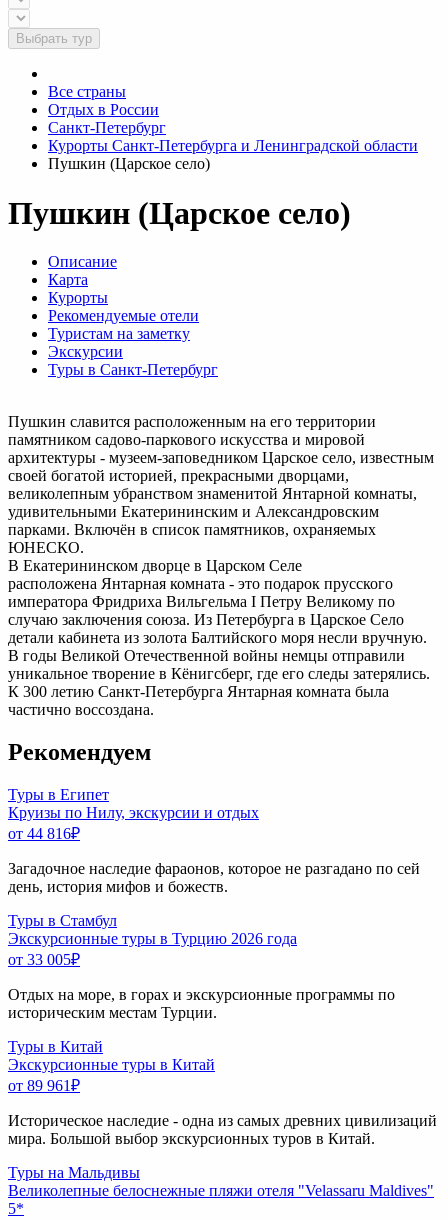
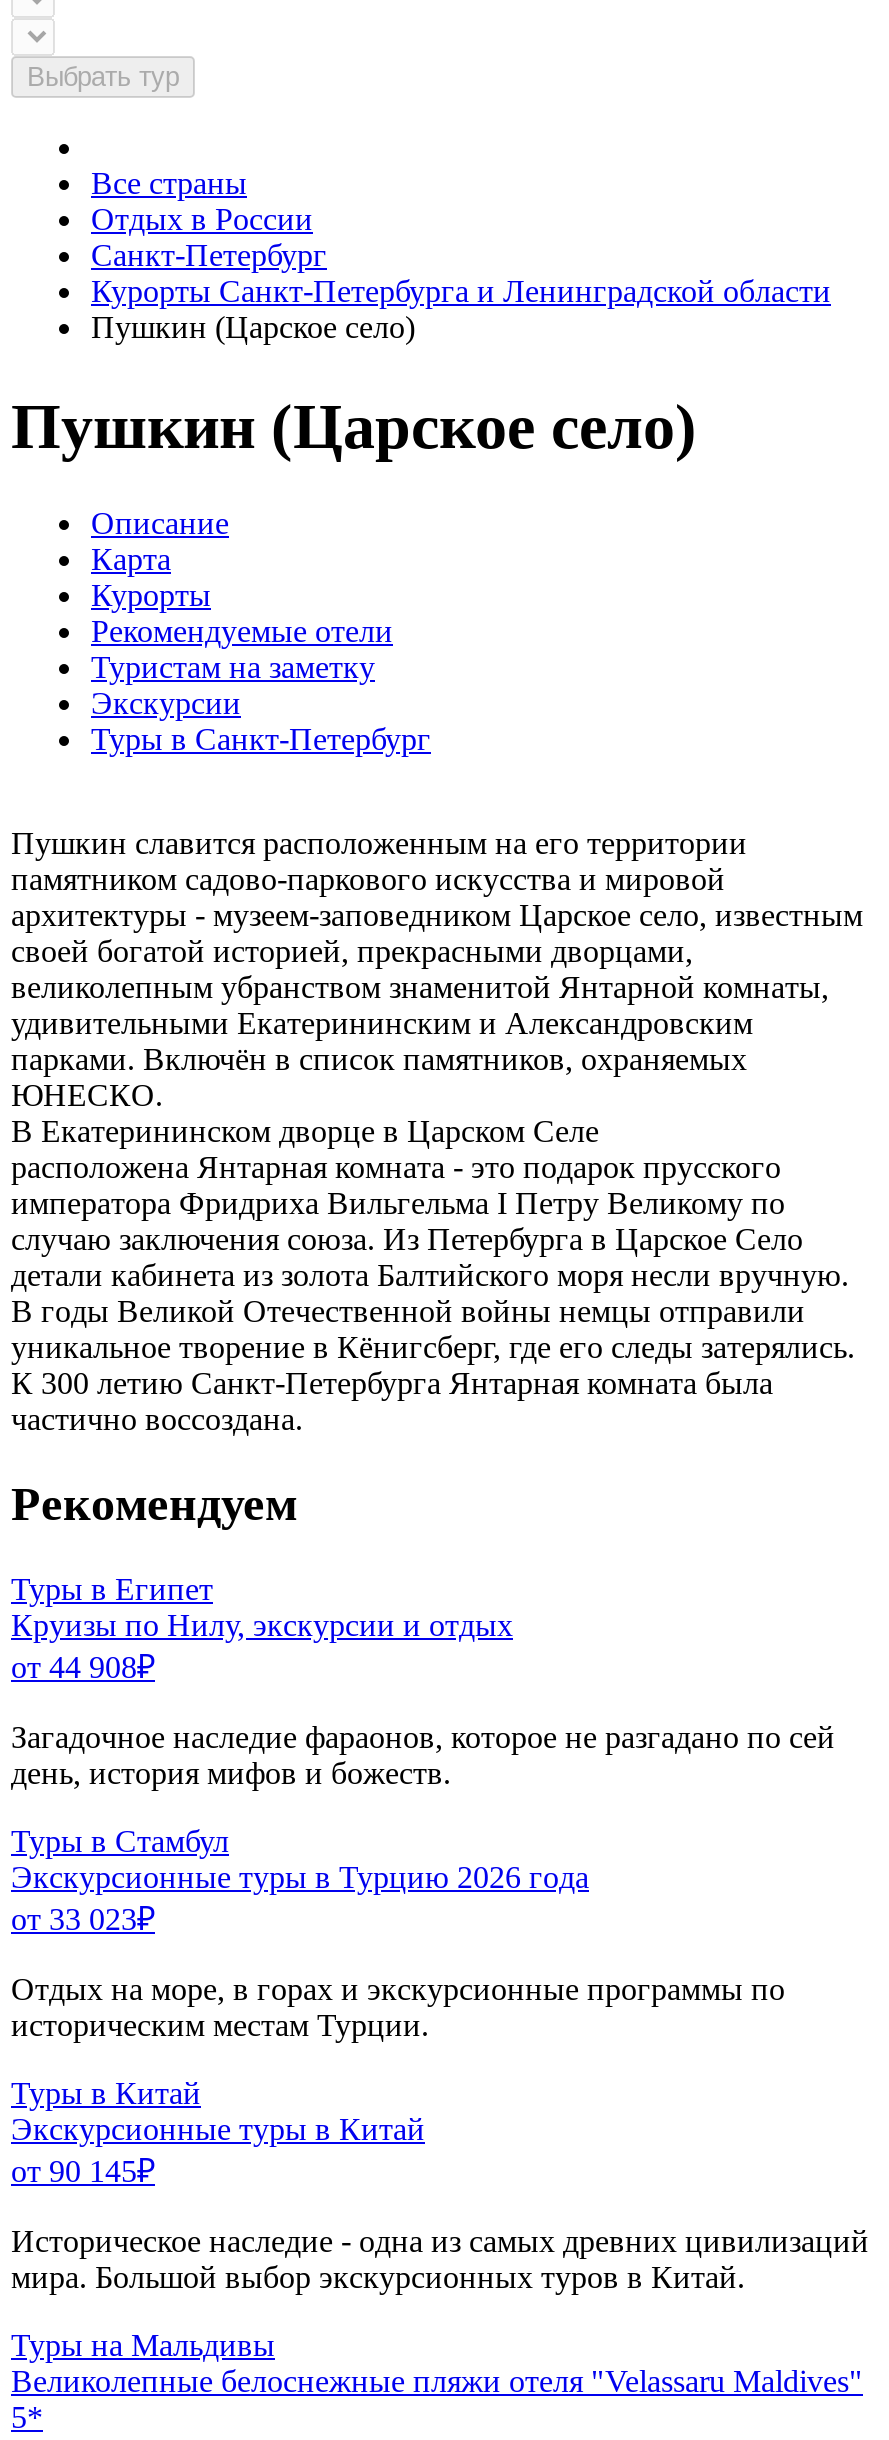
- от 44 816₽
+ от 44 908₽

- от 33 005₽
+ от 33 023₽

- от 89 961₽
+ от 90 145₽
